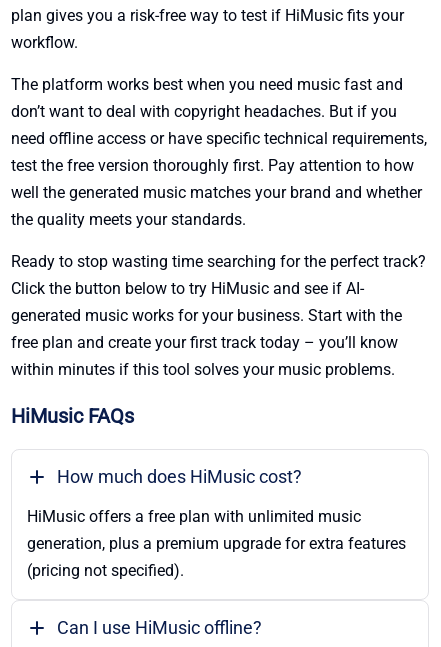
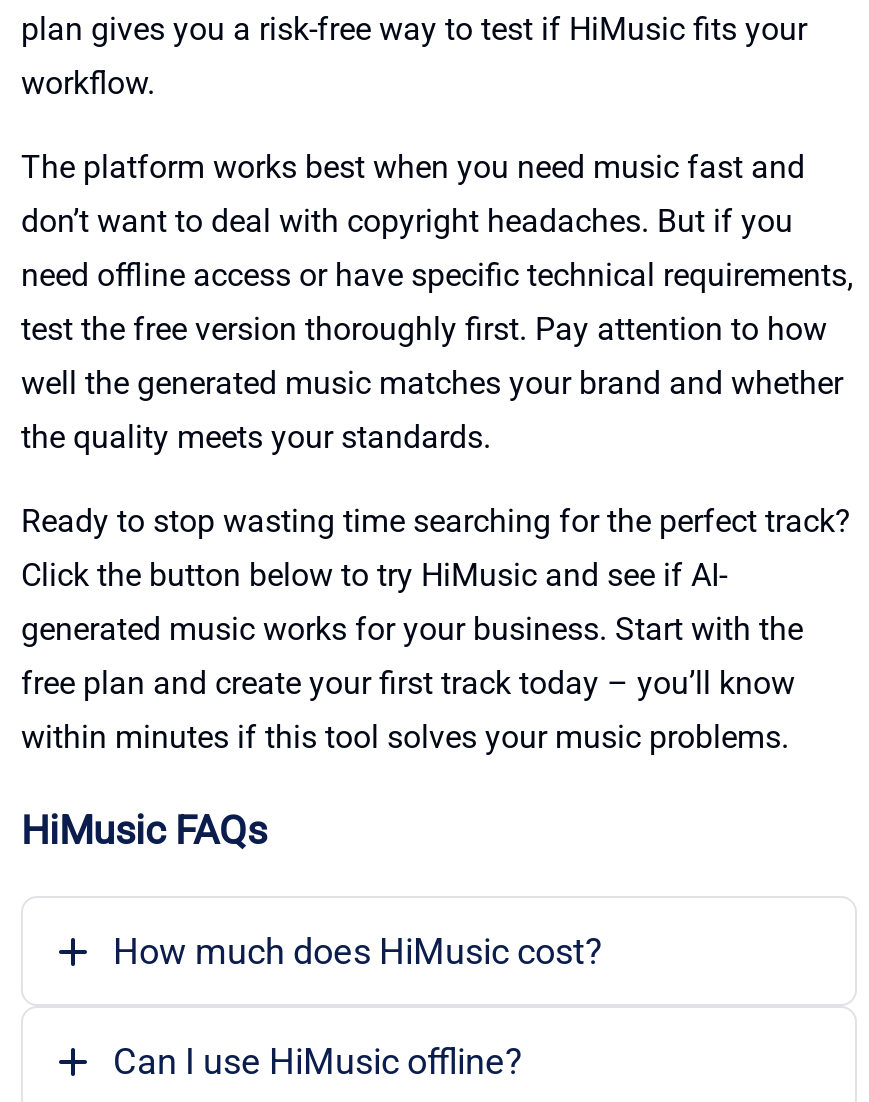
- HiMusic offers a free plan with unlimited music
- generation, plus a premium upgrade for extra features
- (pricing not specified).
